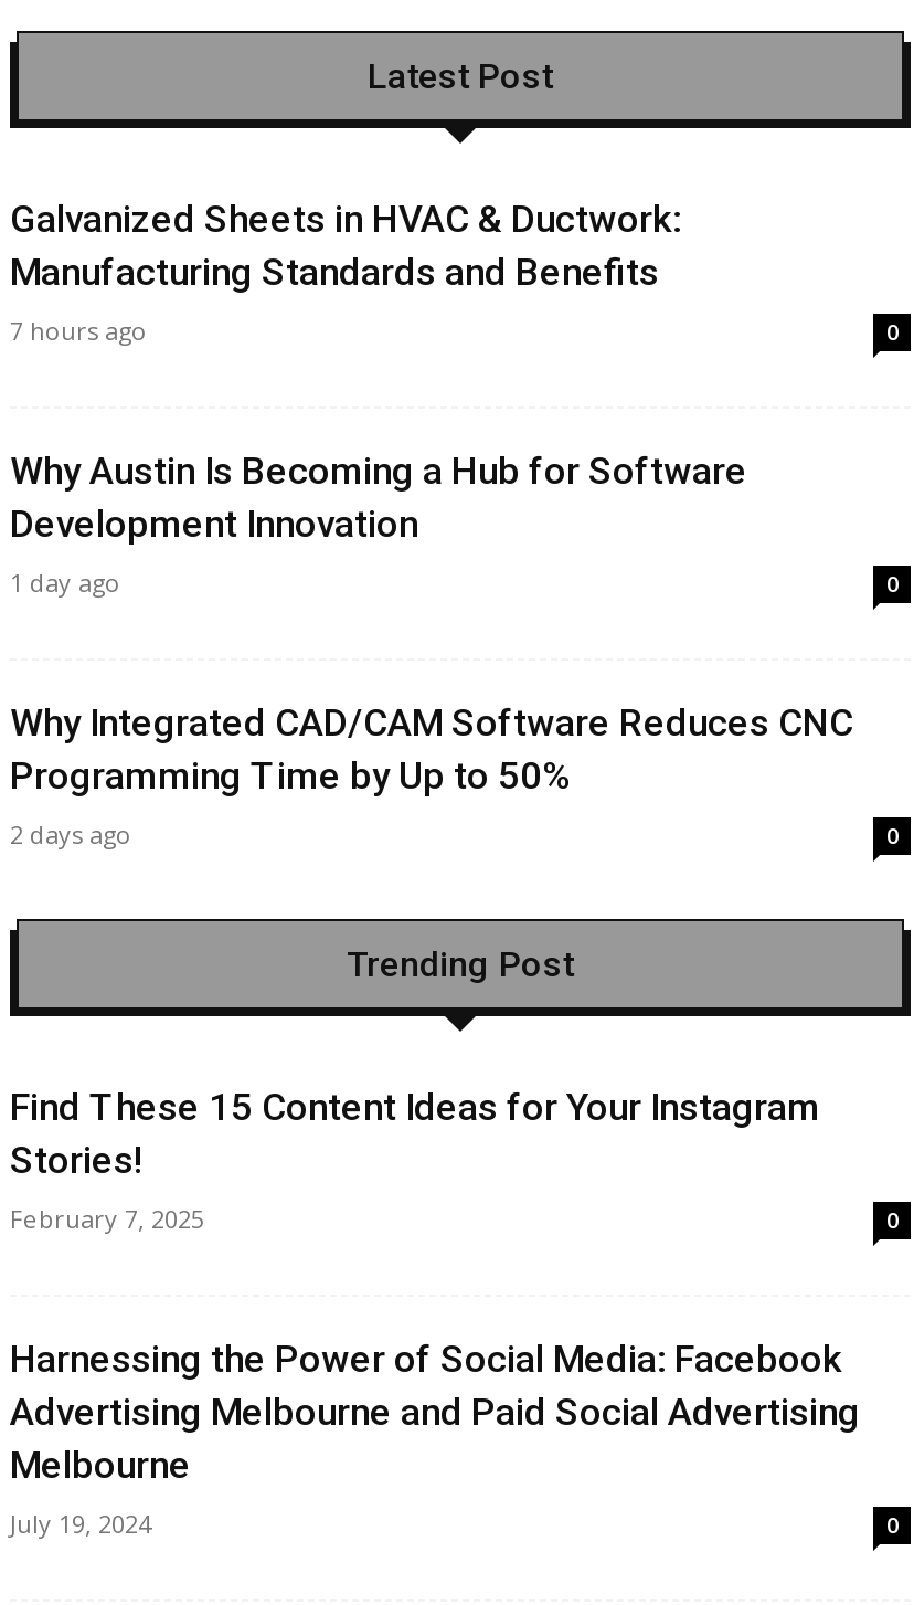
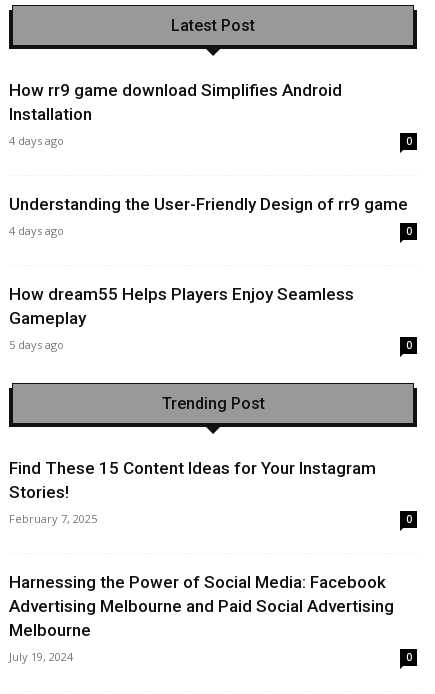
- Galvanized Sheets in HVAC & Ductwork:
- Manufacturing Standards and Benefits
- 7 hours ago
+ How rr9 game download Simplifies Android
+ Installation
+ 4 days ago

- Why Austin Is Becoming a Hub for Software
- Development Innovation
- 1 day ago
+ Understanding the User-Friendly Design of rr9 game
+ 4 days ago

- Why Integrated CAD/CAM Software Reduces CNC
- Programming Time by Up to 50%
- 2 days ago
+ How dream55 Helps Players Enjoy Seamless
+ Gameplay
+ 5 days ago
